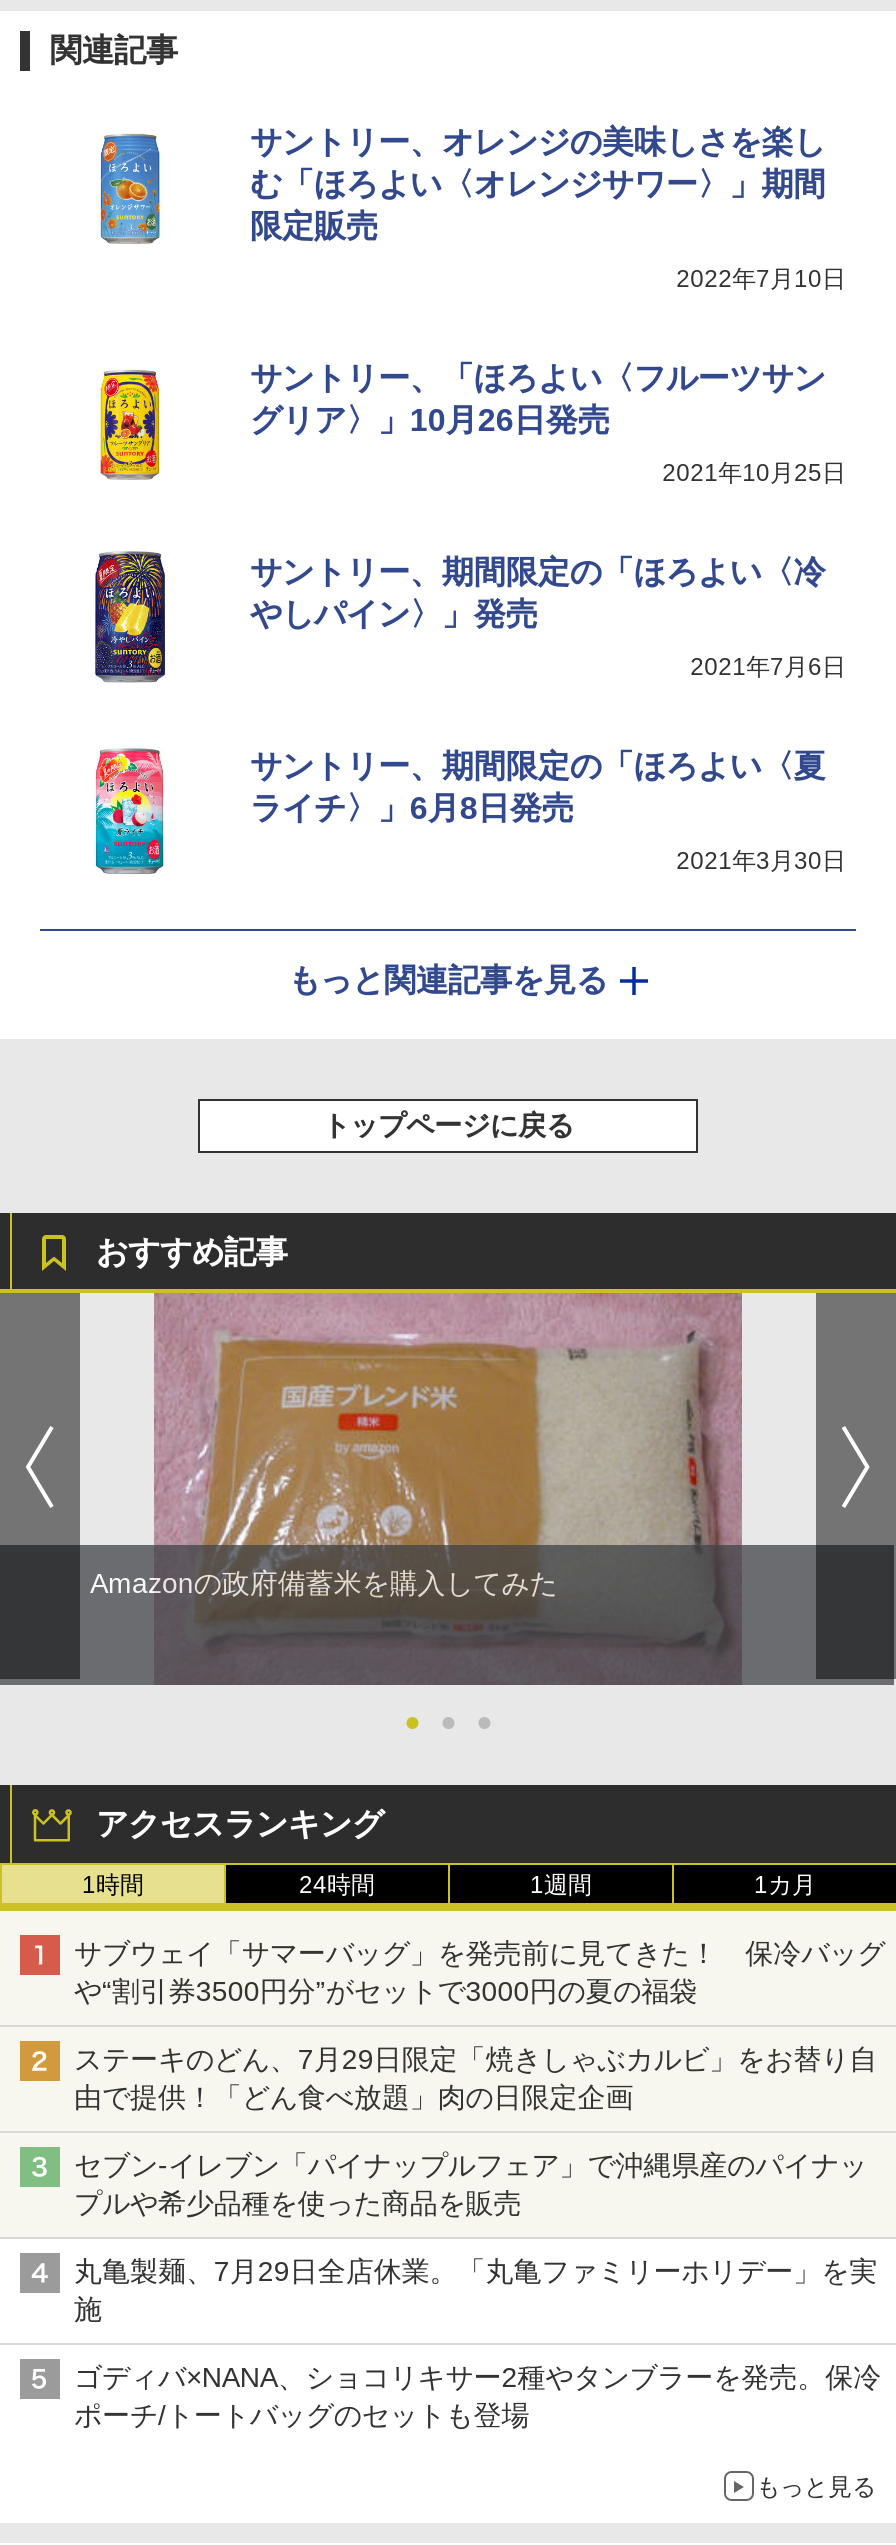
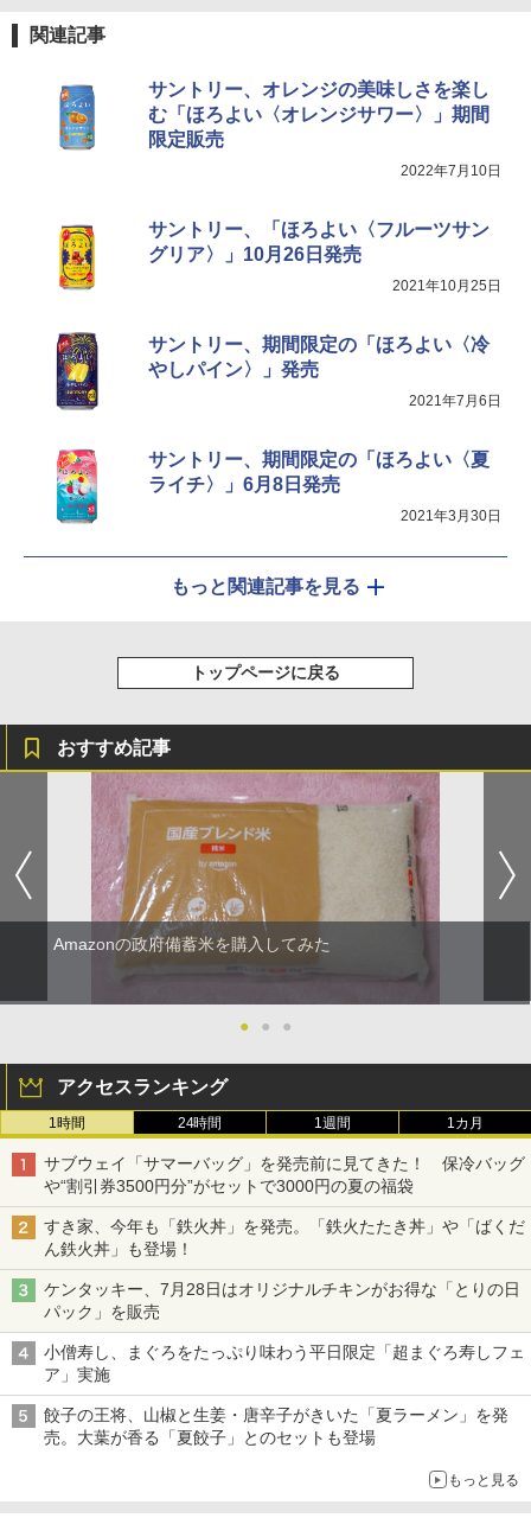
- ステーキのどん、7月29日限定「焼きしゃぶカルビ」をお替り自
- 由で提供！「どん食べ放題」肉の日限定企画
+ すき家、今年も「鉄火丼」を発売。「鉄火たたき丼」や「ばくだ
+ ん鉄火丼」も登場！

- セブン-イレブン「パイナップルフェア」で沖縄県産のパイナッ
- プルや希少品種を使った商品を販売
+ ケンタッキー、7月28日はオリジナルチキンがお得な「とりの日
+ パック」を販売

- 丸亀製麺、7月29日全店休業。「丸亀ファミリーホリデー」を実
- 施
+ 小僧寿し、まぐろをたっぷり味わう平日限定「超まぐろ寿しフェ
+ ア」実施

- ゴディバ×NANA、ショコリキサー2種やタンブラーを発売。保冷
- ポーチ/トートバッグのセットも登場
+ 餃子の王将、山椒と生姜・唐辛子がきいた「夏ラーメン」を発
+ 売。大葉が香る「夏餃子」とのセットも登場
